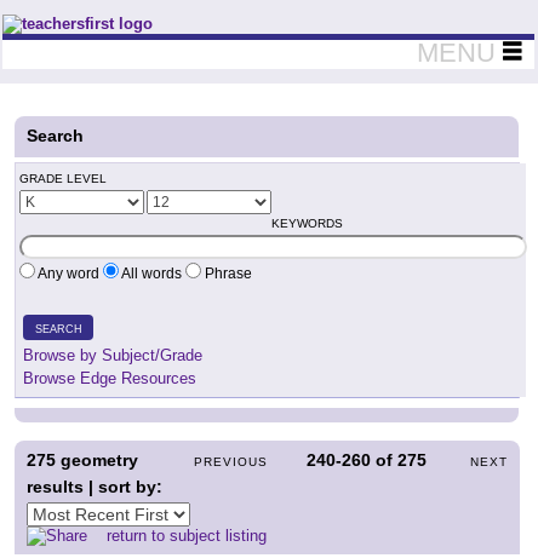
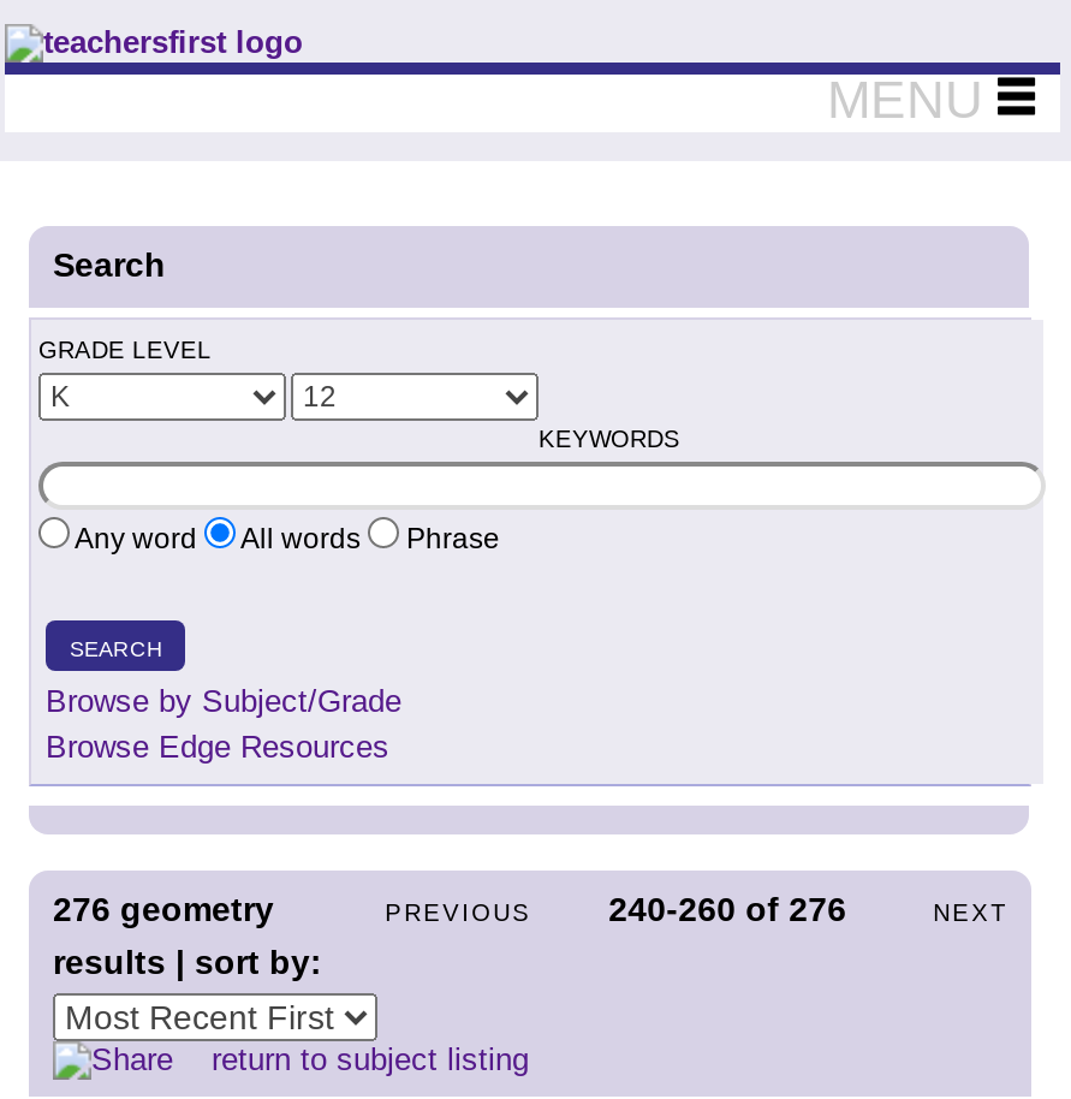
- 275 geometry
+ 276 geometry

- 240-260 of 275
+ 240-260 of 276
